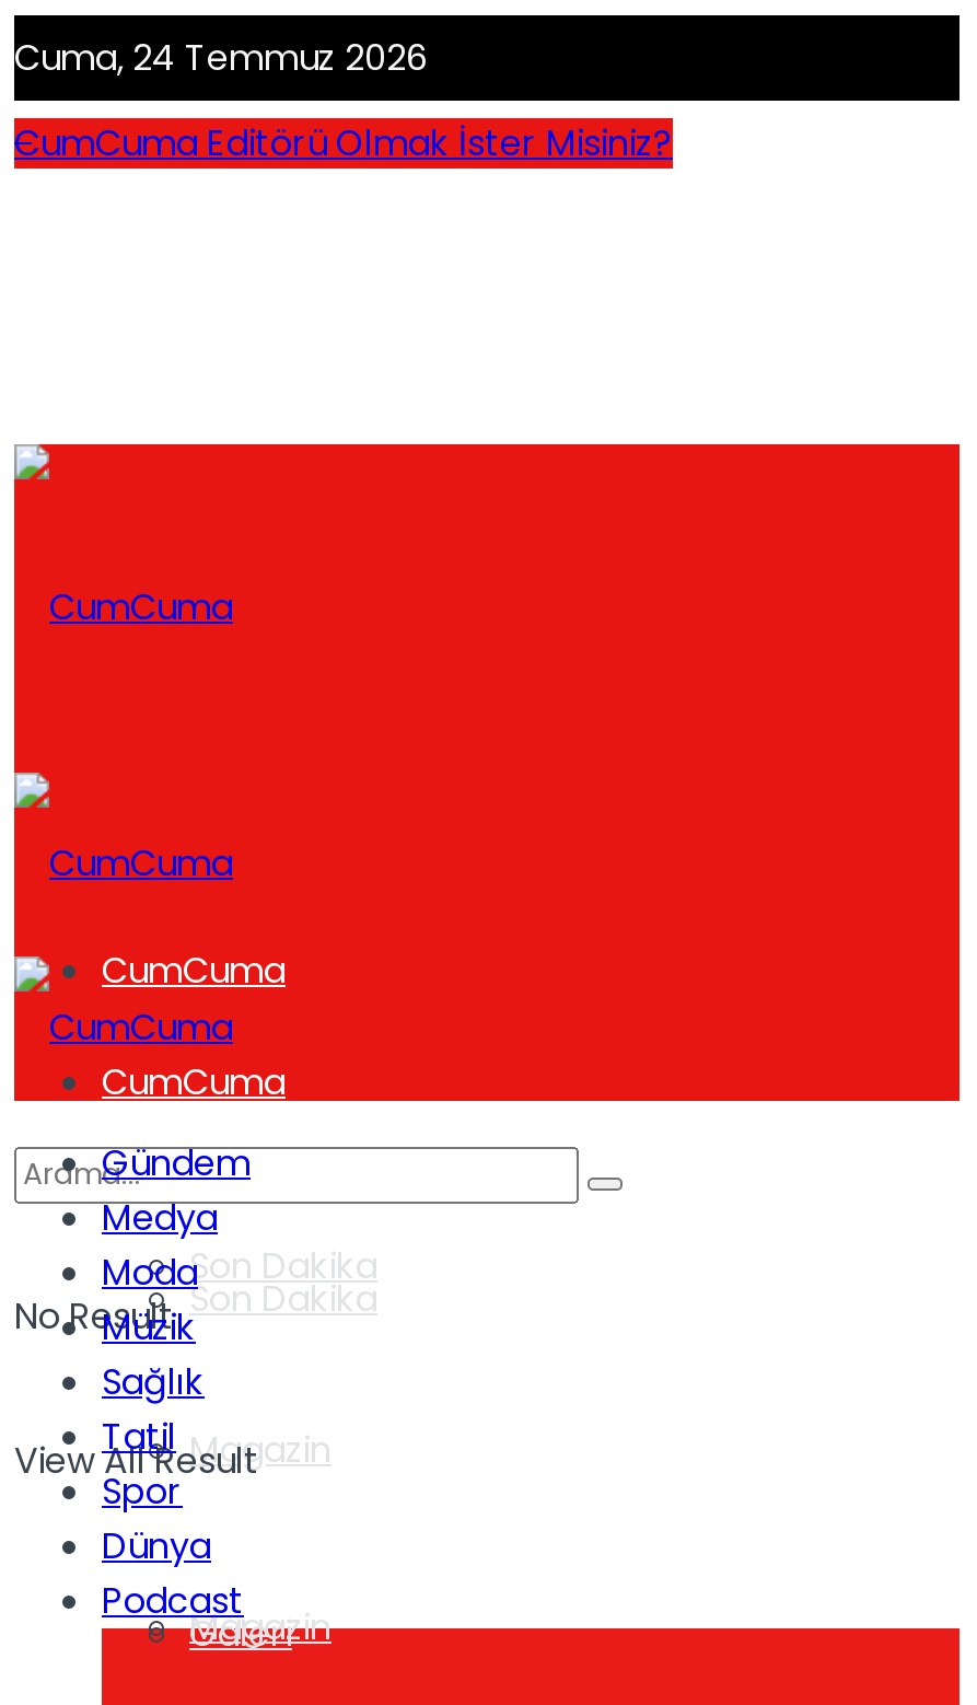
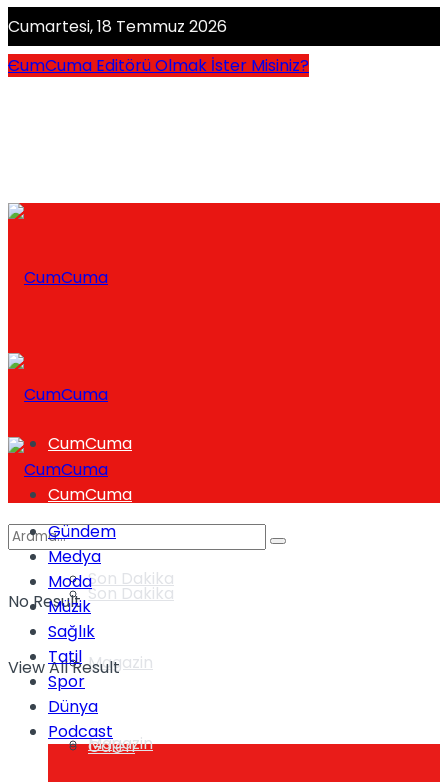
- Cuma, 24 Temmuz 2026
+ Cumartesi, 18 Temmuz 2026
